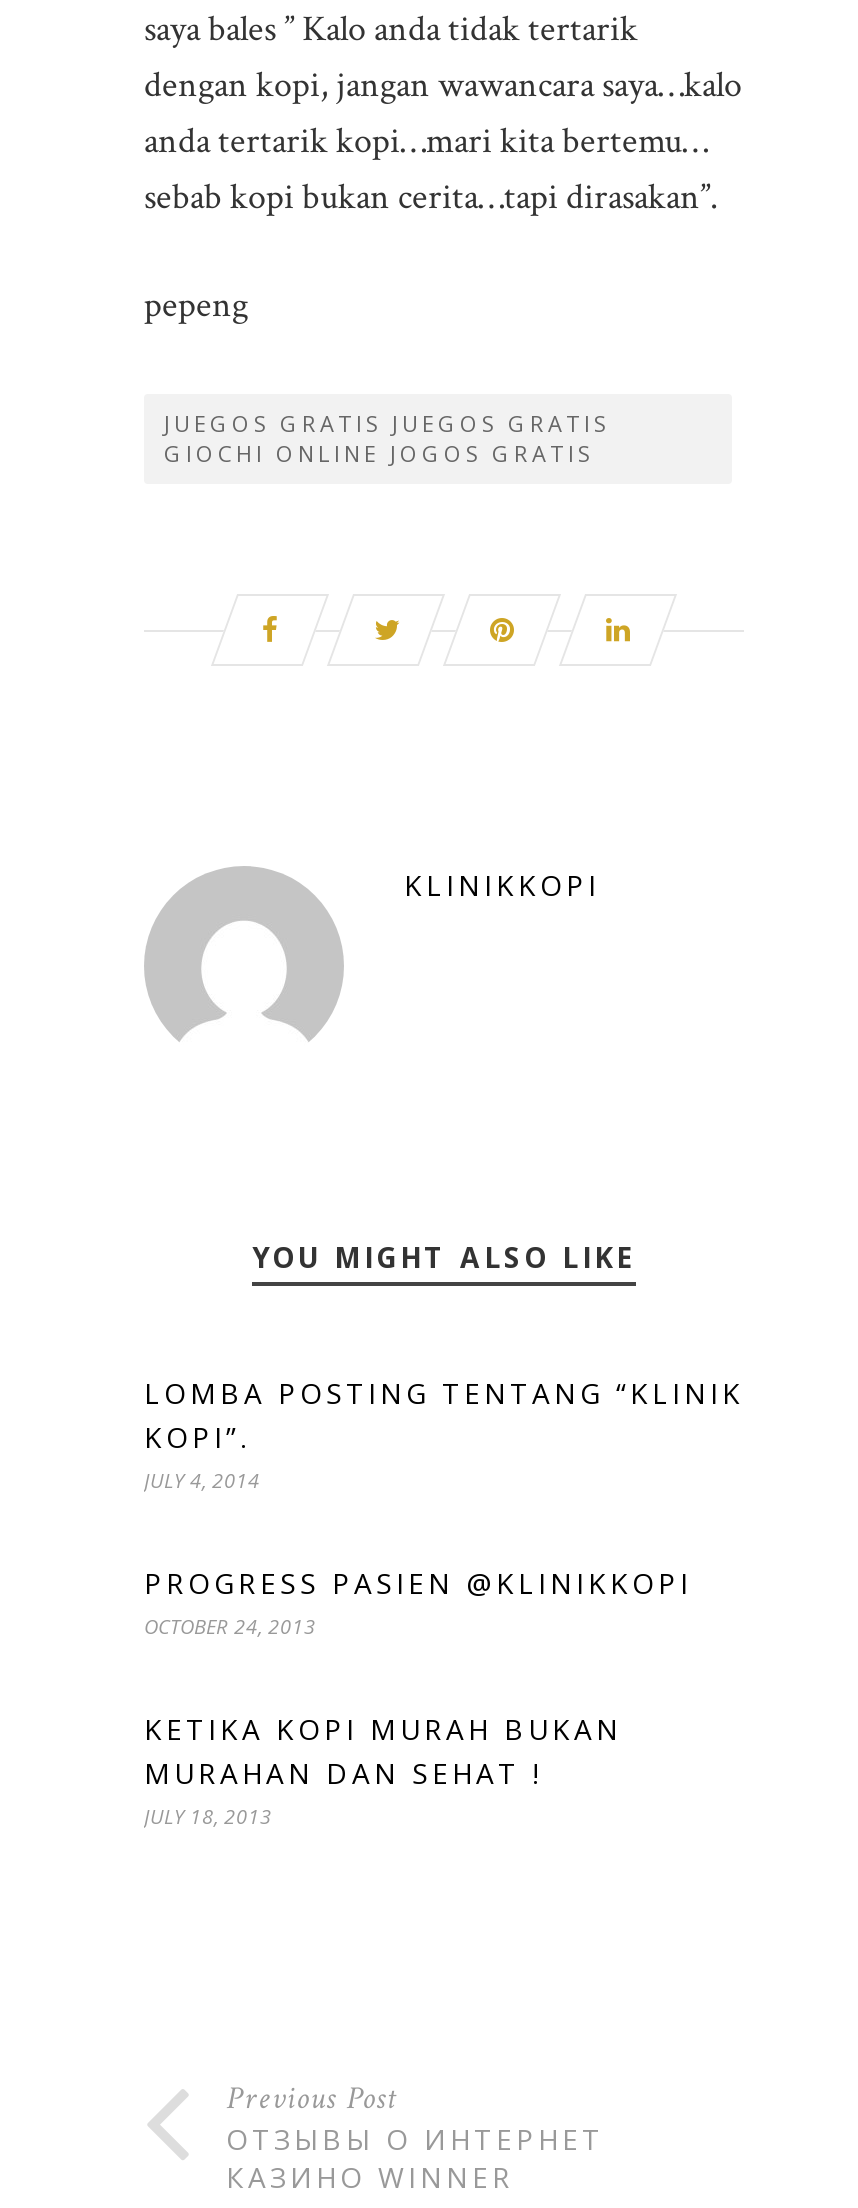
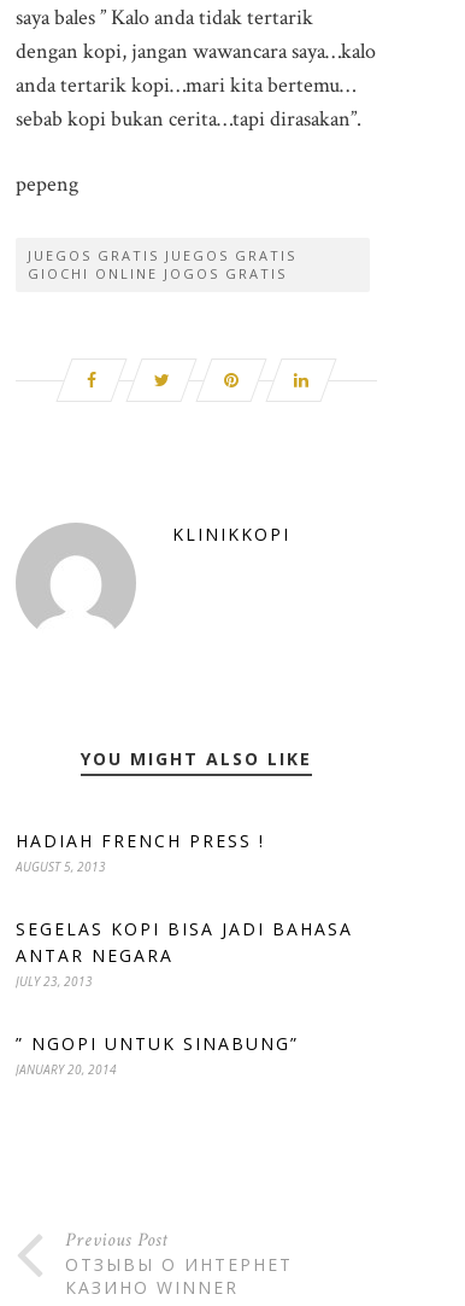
- LOMBA POSTING TENTANG “KLINIK
- KOPI”.
- JULY 4, 2014
+ HADIAH FRENCH PRESS !
+ AUGUST 5, 2013

- PROGRESS PASIEN @KLINIKKOPI
- OCTOBER 24, 2013
+ SEGELAS KOPI BISA JADI BAHASA
+ ANTAR NEGARA
+ JULY 23, 2013

- KETIKA KOPI MURAH BUKAN
- MURAHAN DAN SEHAT !
- JULY 18, 2013
+ ” NGOPI UNTUK SINABUNG”
+ JANUARY 20, 2014
